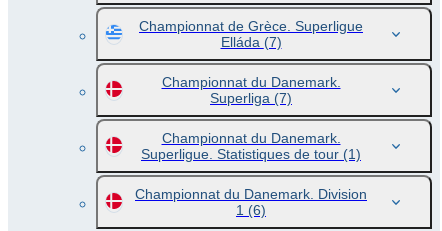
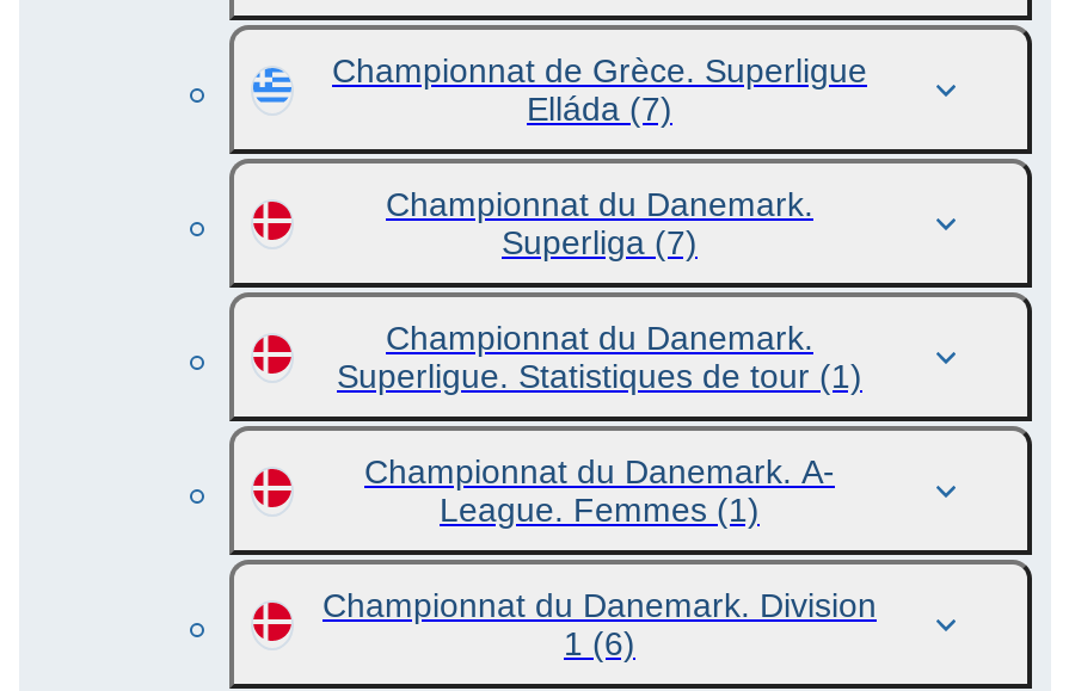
+ Championnat du Danemark. A-
+ League. Femmes (1)
